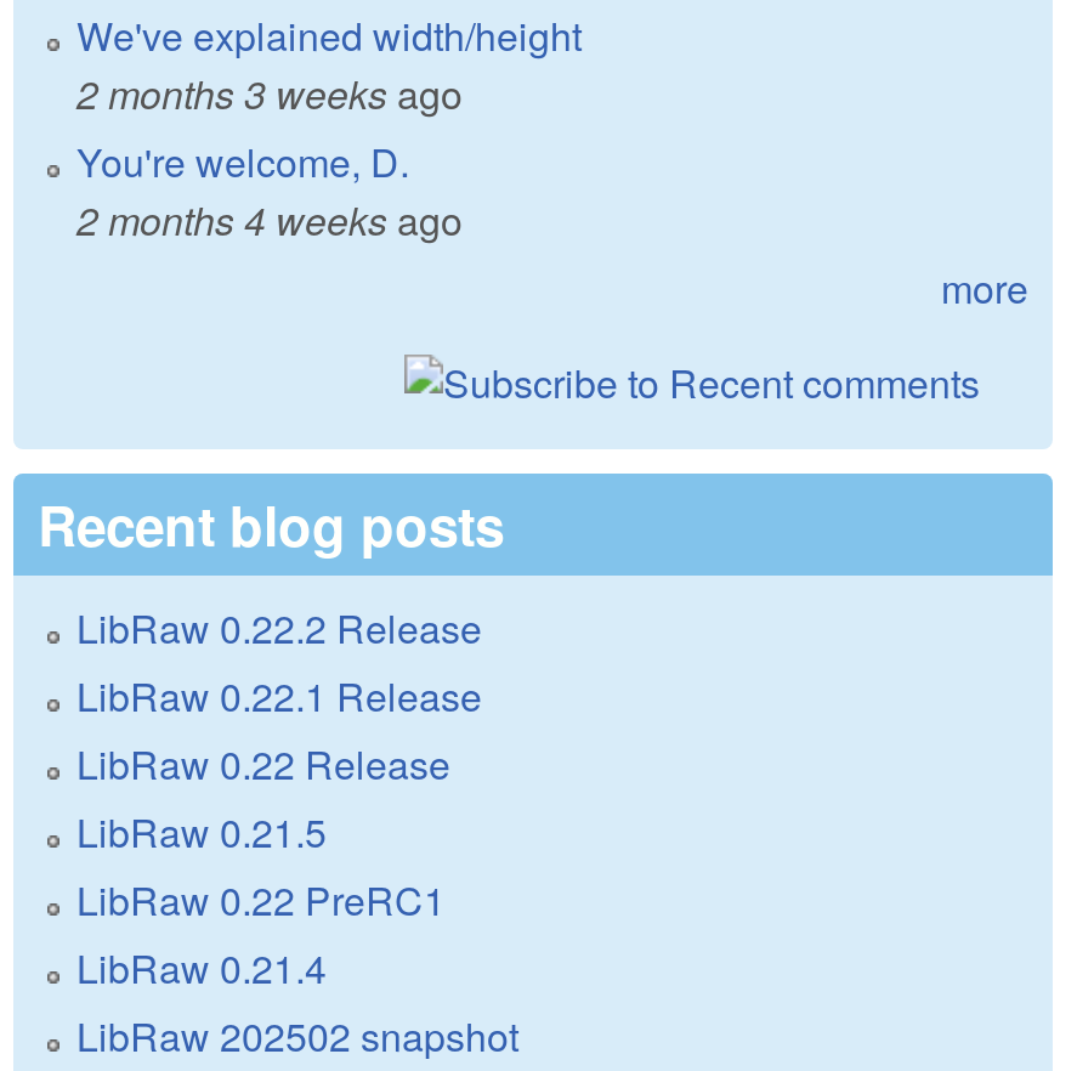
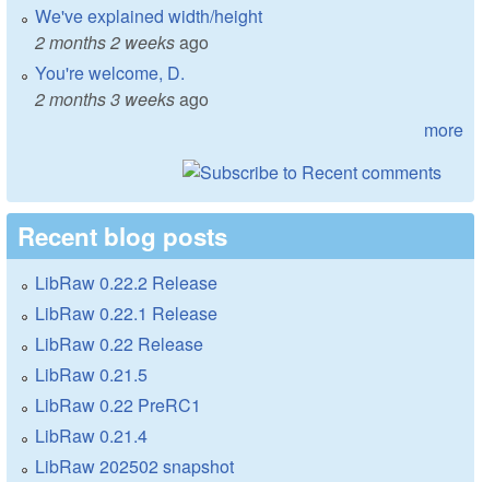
moved down: 2 months 3 weeks ago

+ 2 months 2 weeks ago

- 2 months 4 weeks ago
